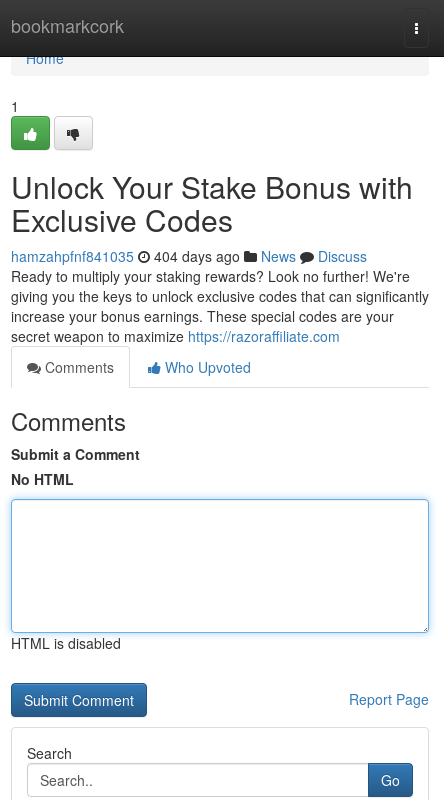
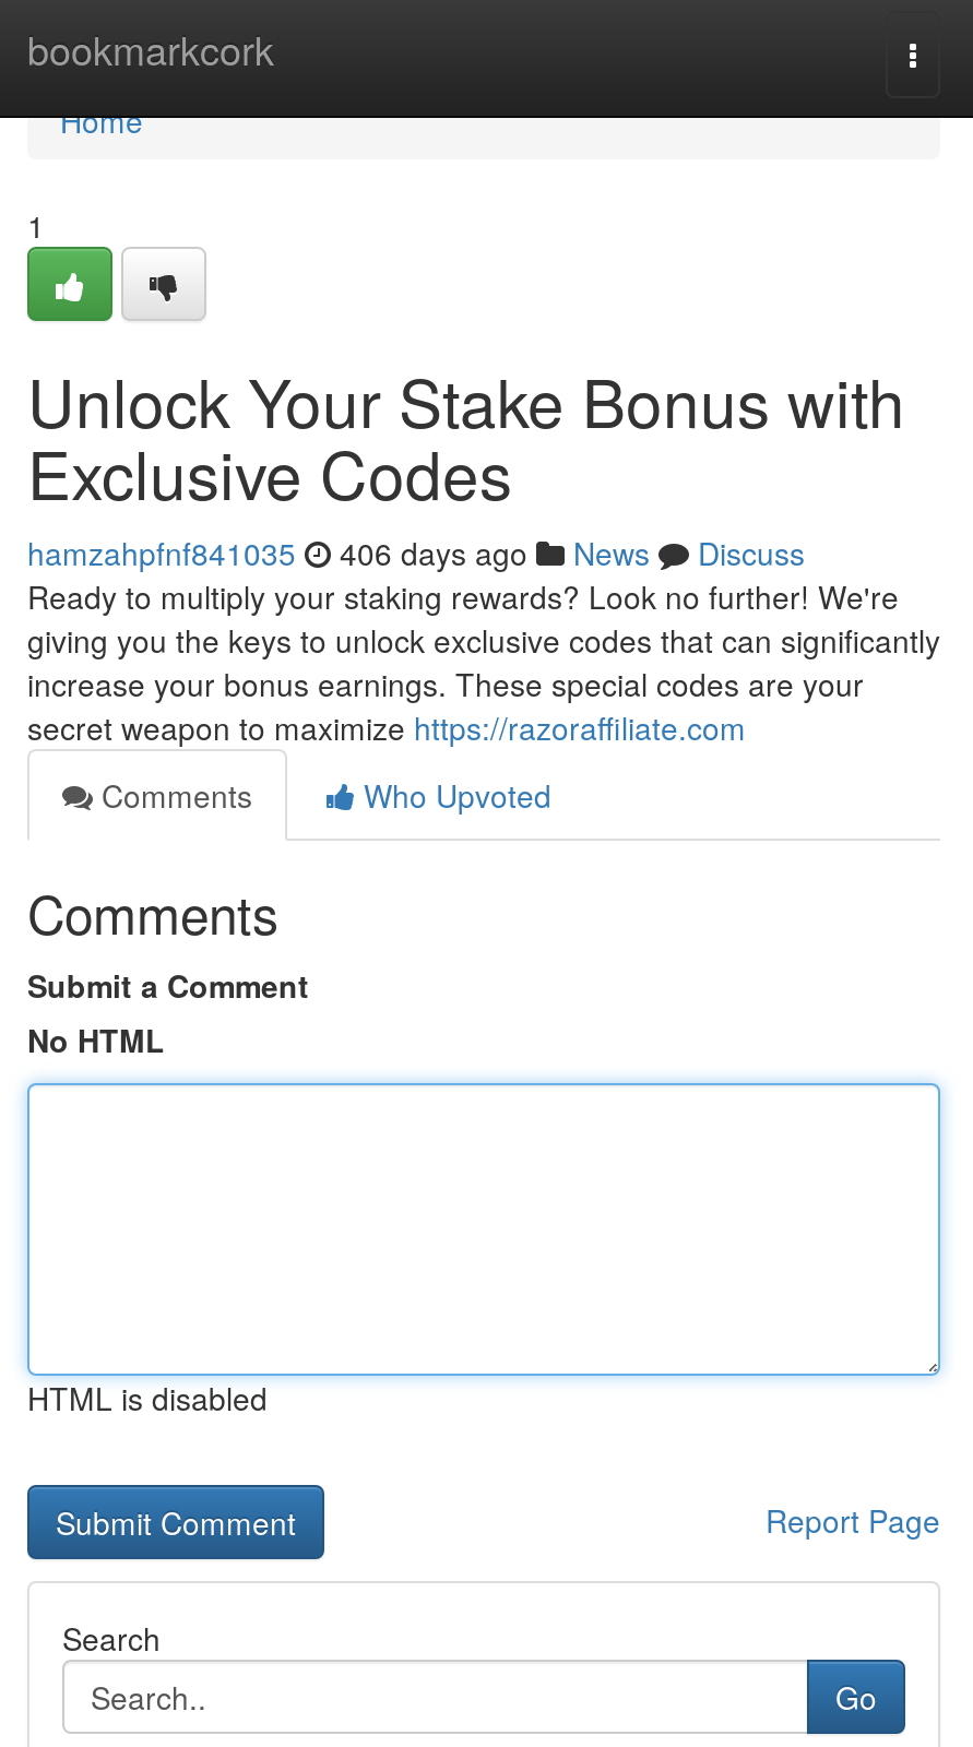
- hamzahpfnf841035 404 days ago News Discuss
+ hamzahpfnf841035 406 days ago News Discuss
